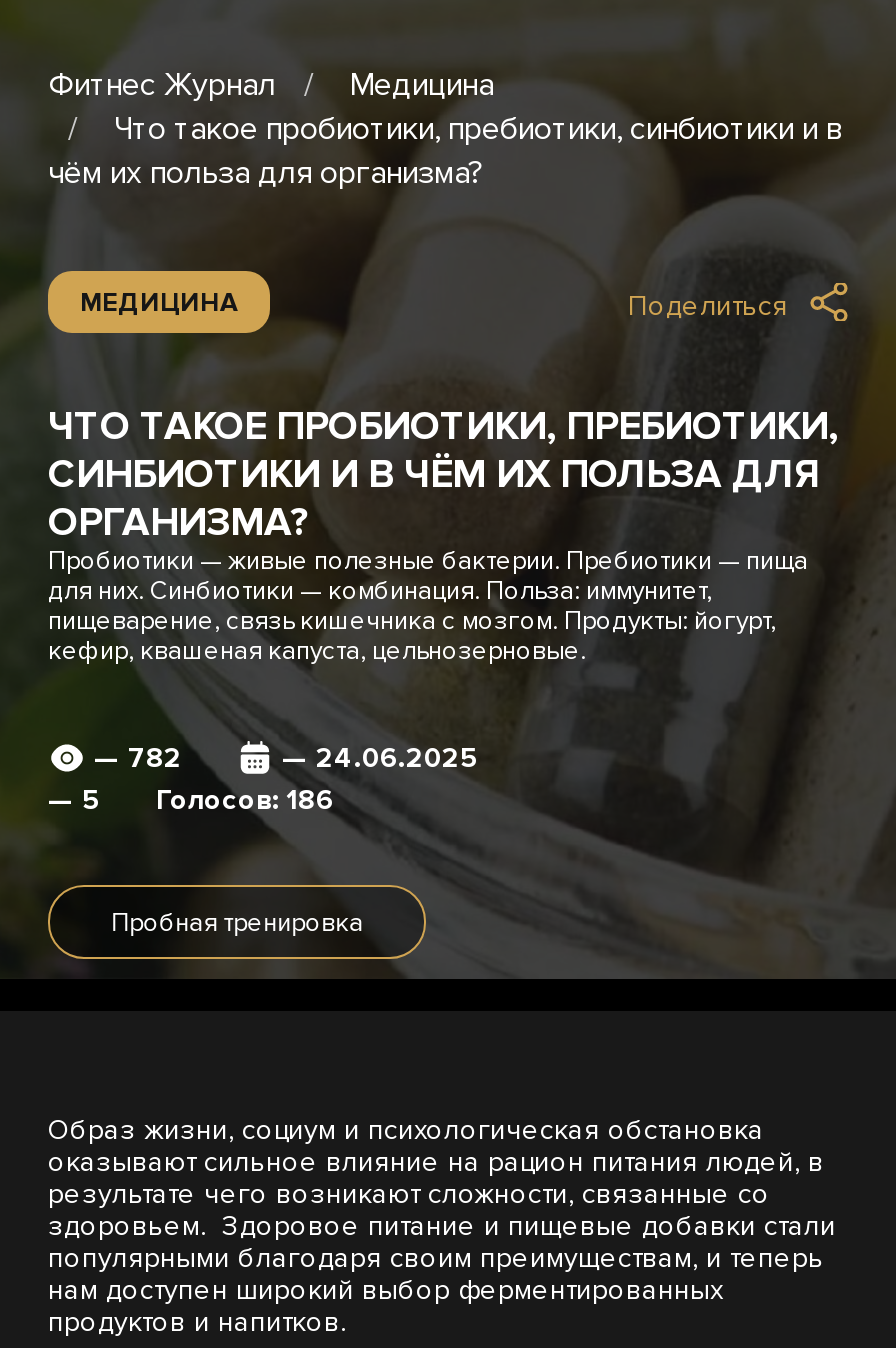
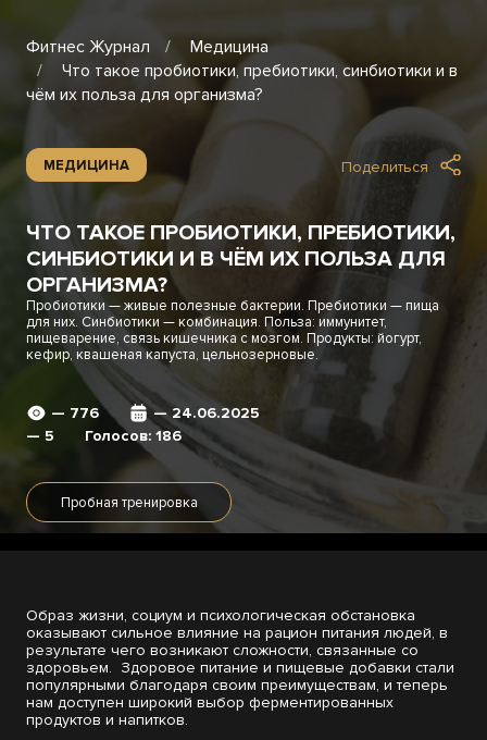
- — 782
+ — 776
